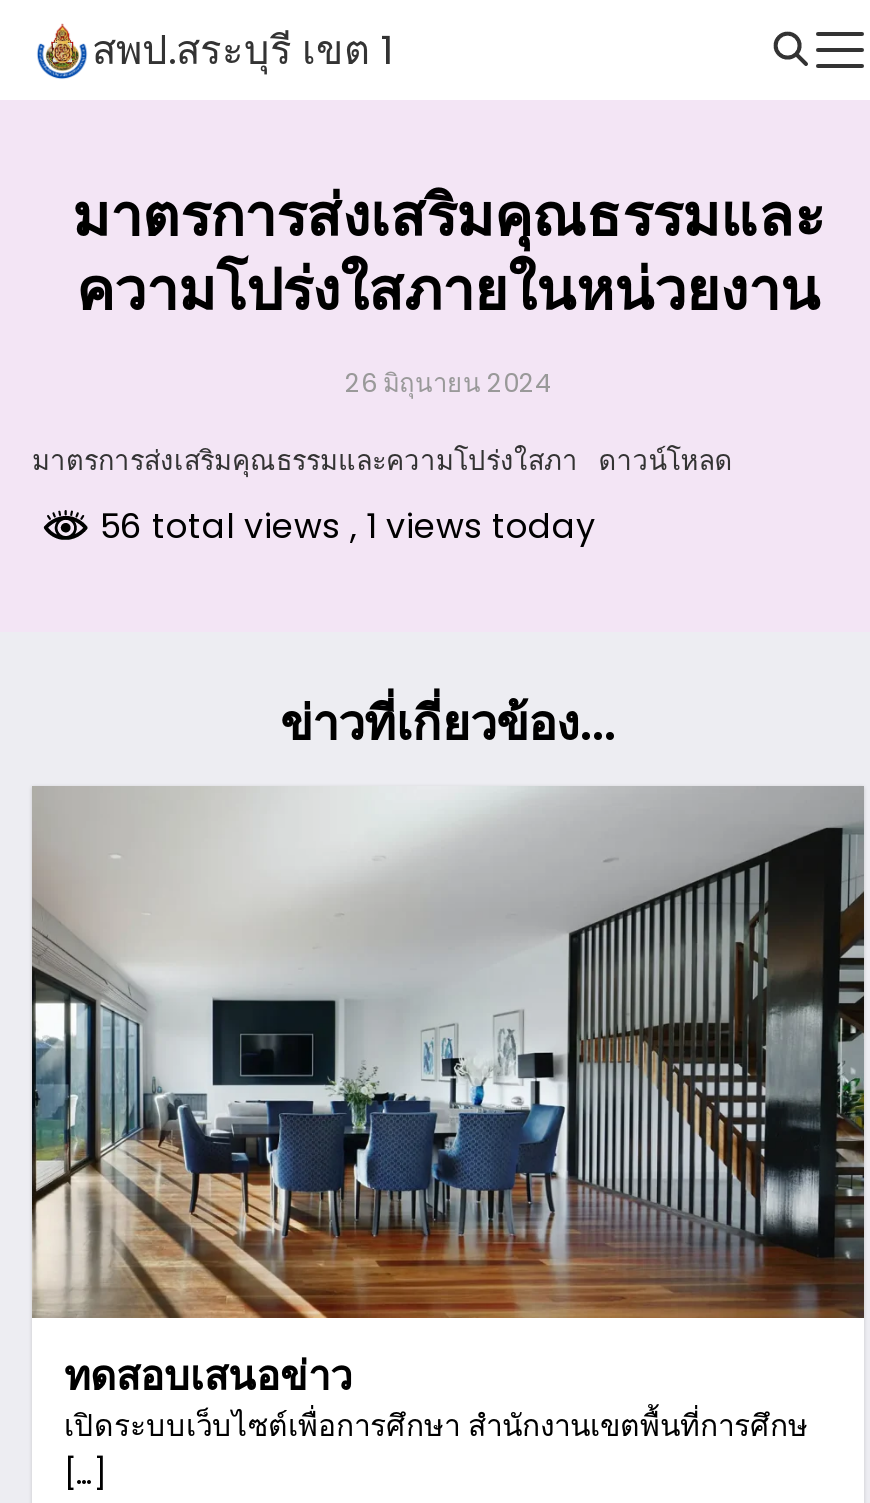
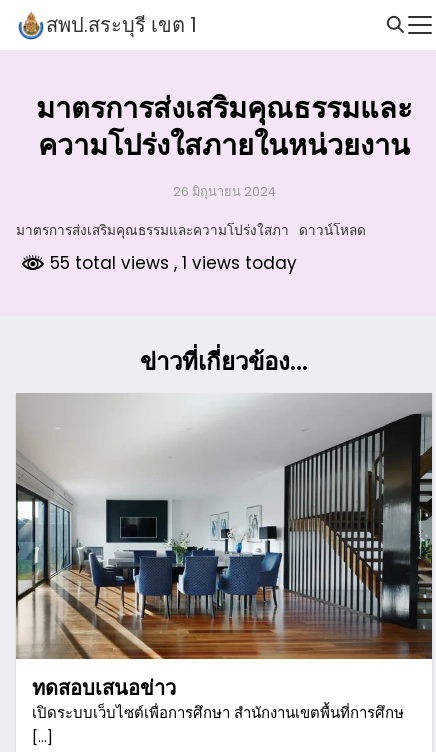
- 56 total views, 1 views today
+ 55 total views, 1 views today
